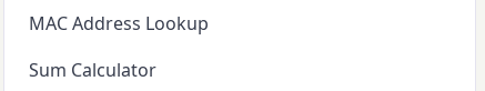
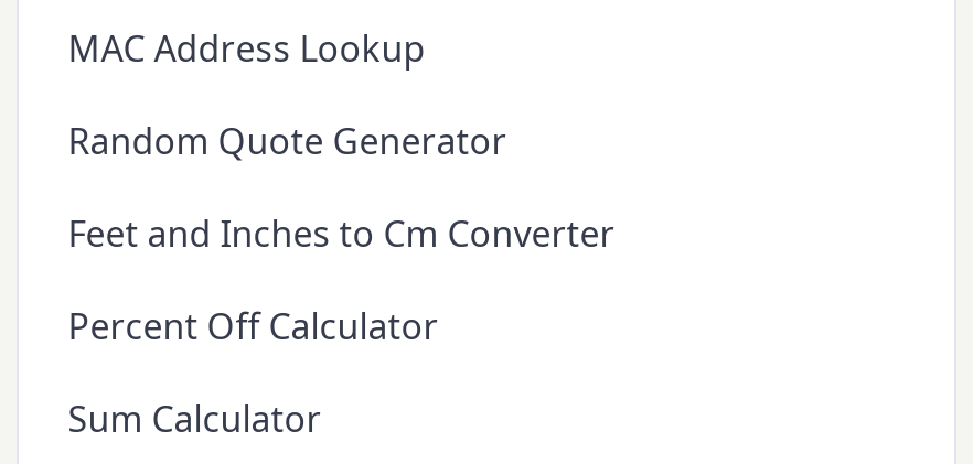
+ Random Quote Generator
+ Feet and Inches to Cm Converter
+ Percent Off Calculator
